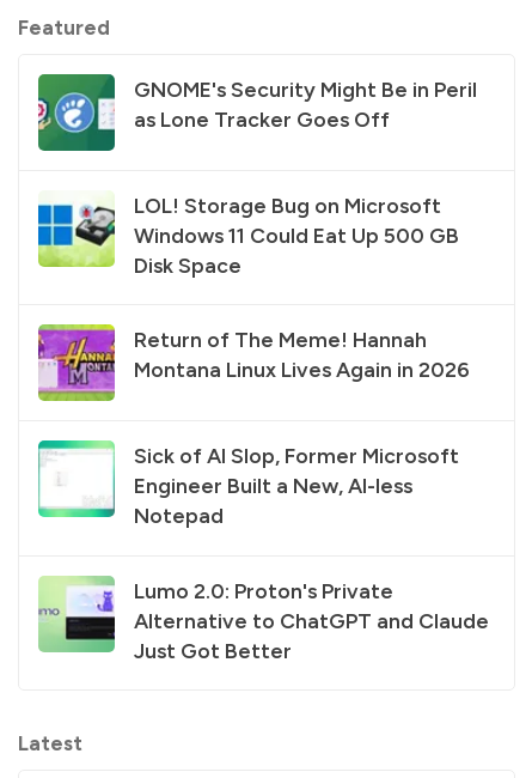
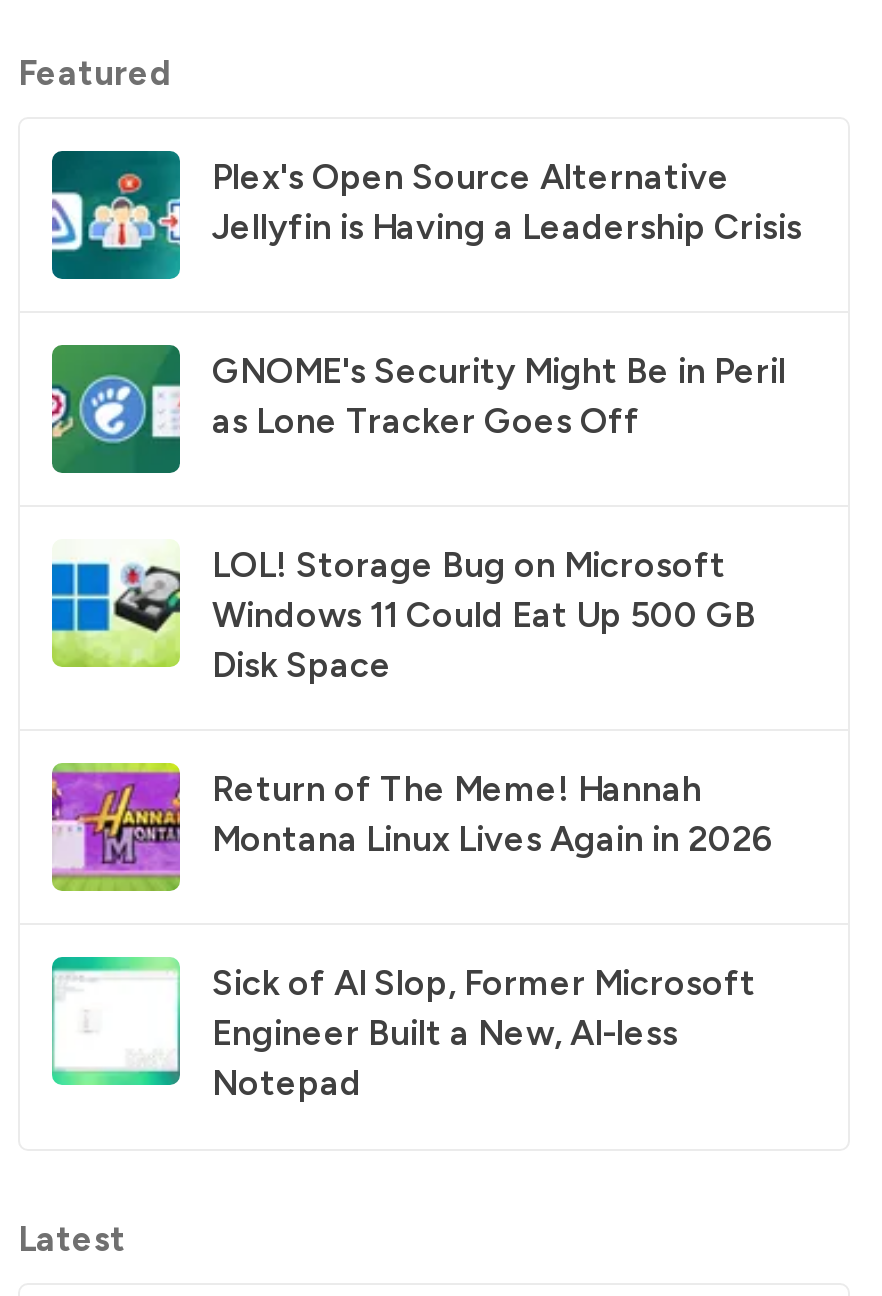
+ [image]
+ Plex's Open Source Alternative
+ Jellyfin is Having a Leadership Crisis

moved down: [image] | GNOME's Security Might Be in Peril | as Lone Tracker Goes Off | ... | Engineer Built a New, AI-less | Notepad

- [image]
- Lumo 2.0: Proton's Private
- Alternative to ChatGPT and Claude
- Just Got Better
